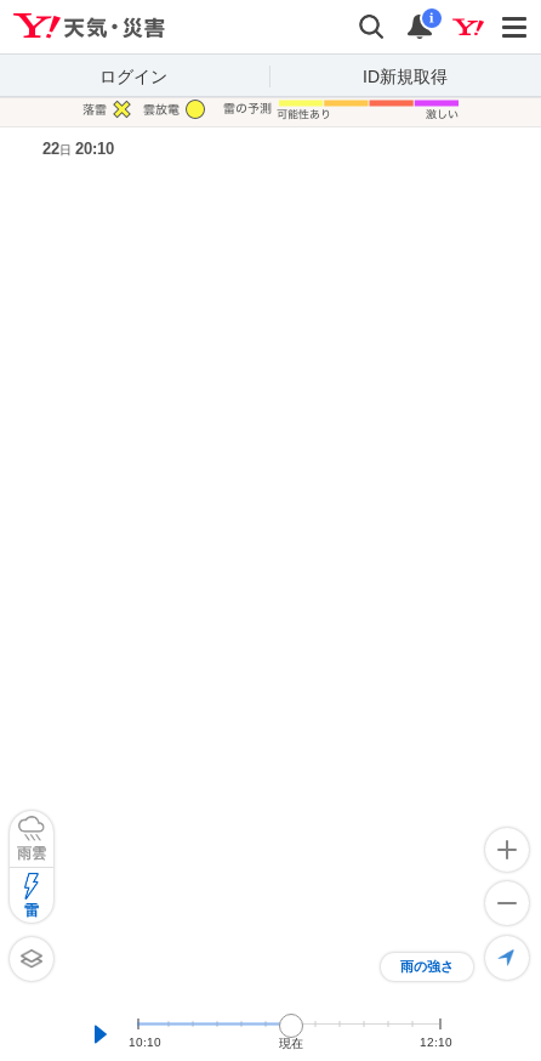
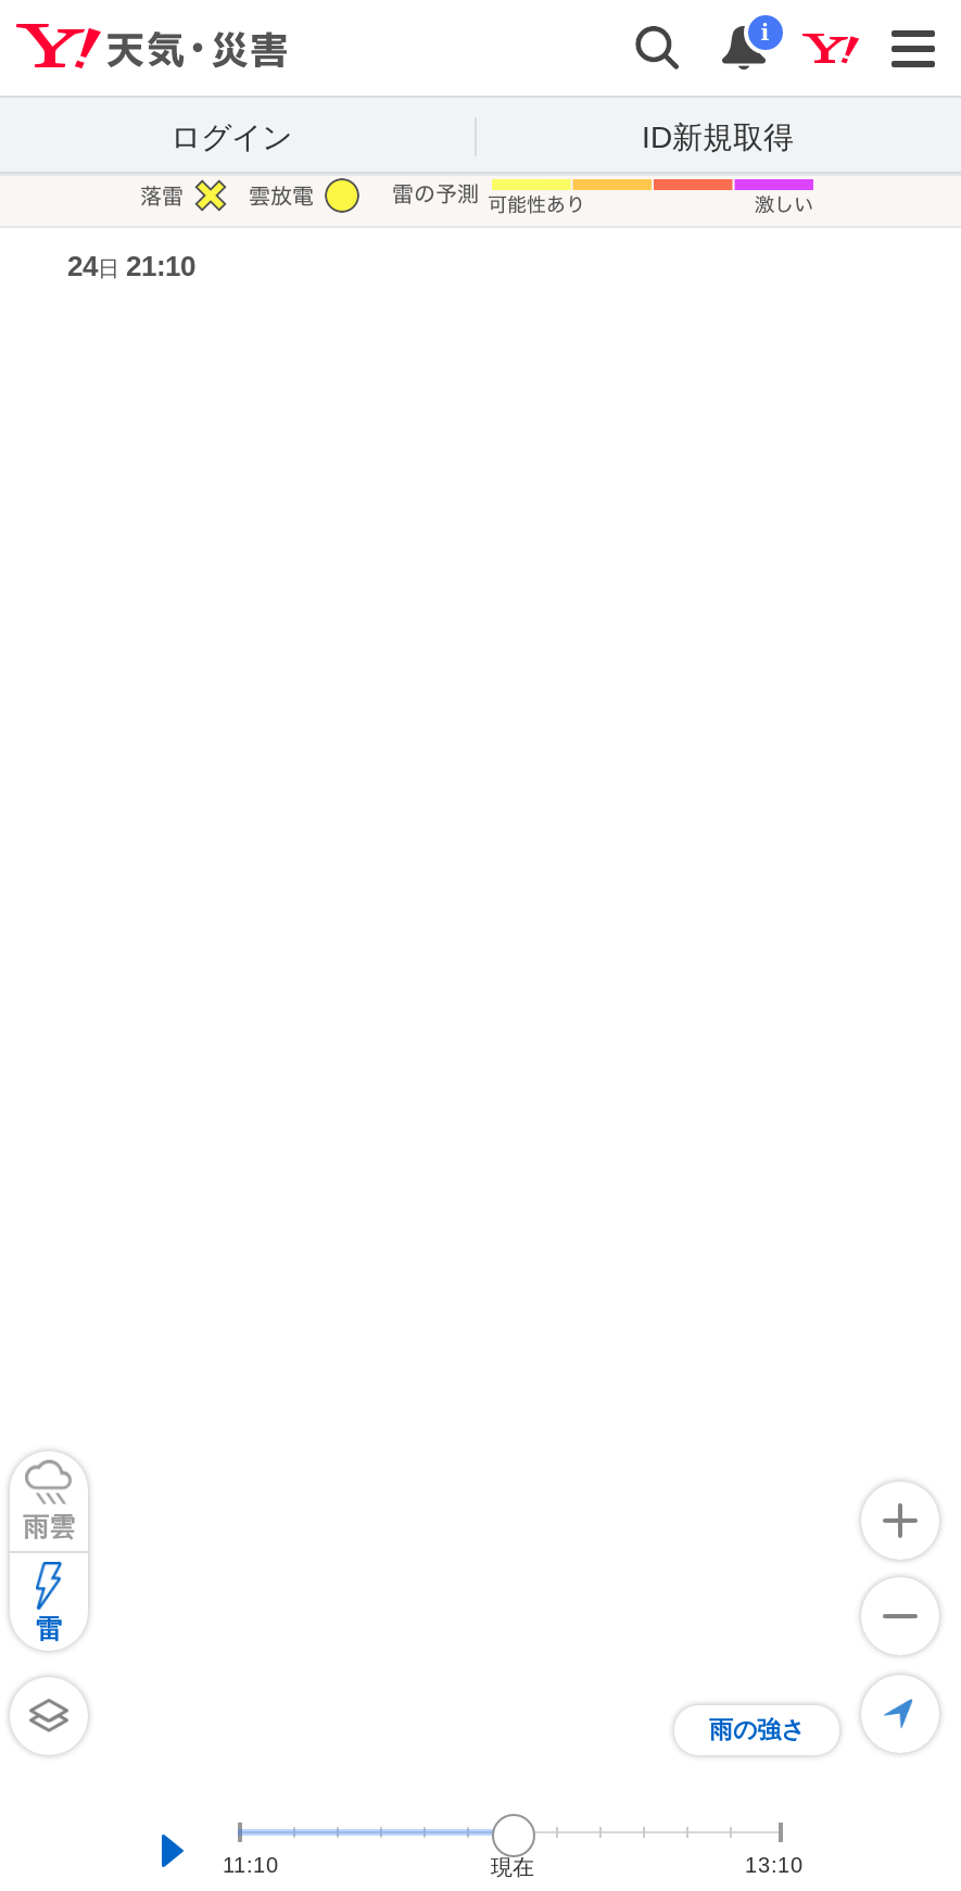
- 22日 20:10
+ 24日 21:10

- 10:10
+ 11:10

- 12:10
+ 13:10
